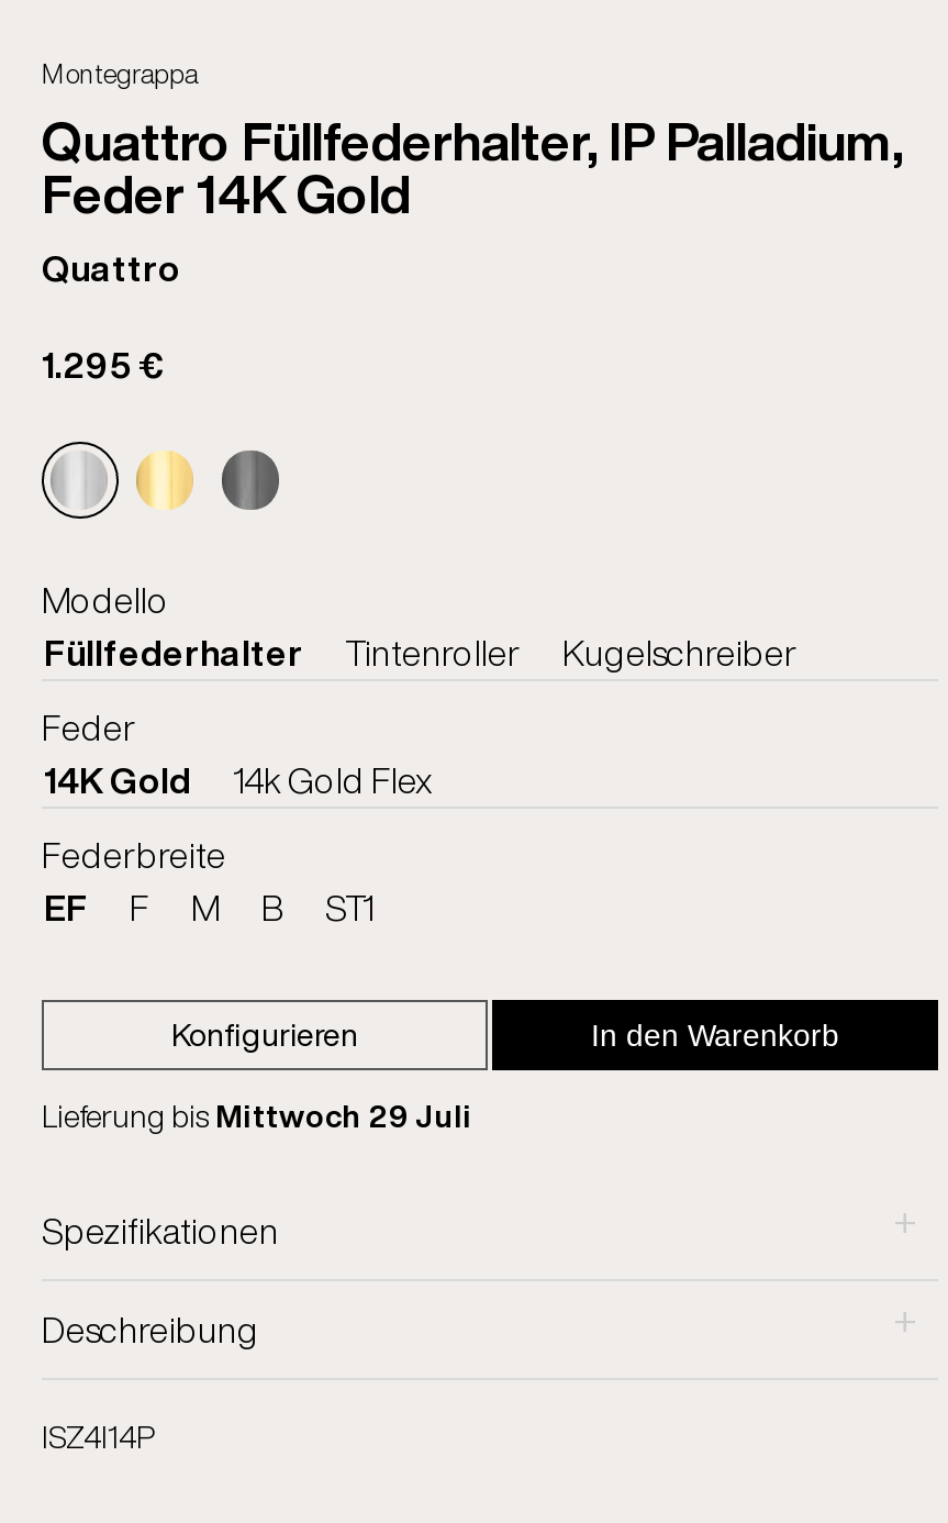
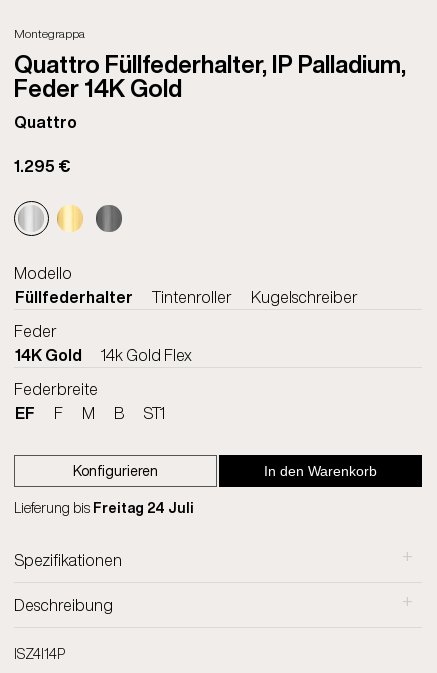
- Lieferung bis Mittwoch 29 Juli
+ Lieferung bis Freitag 24 Juli
